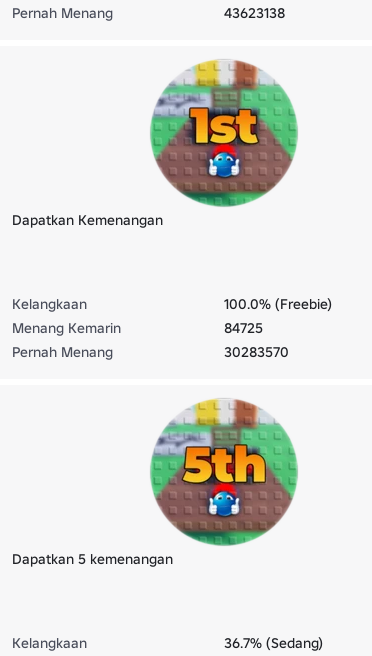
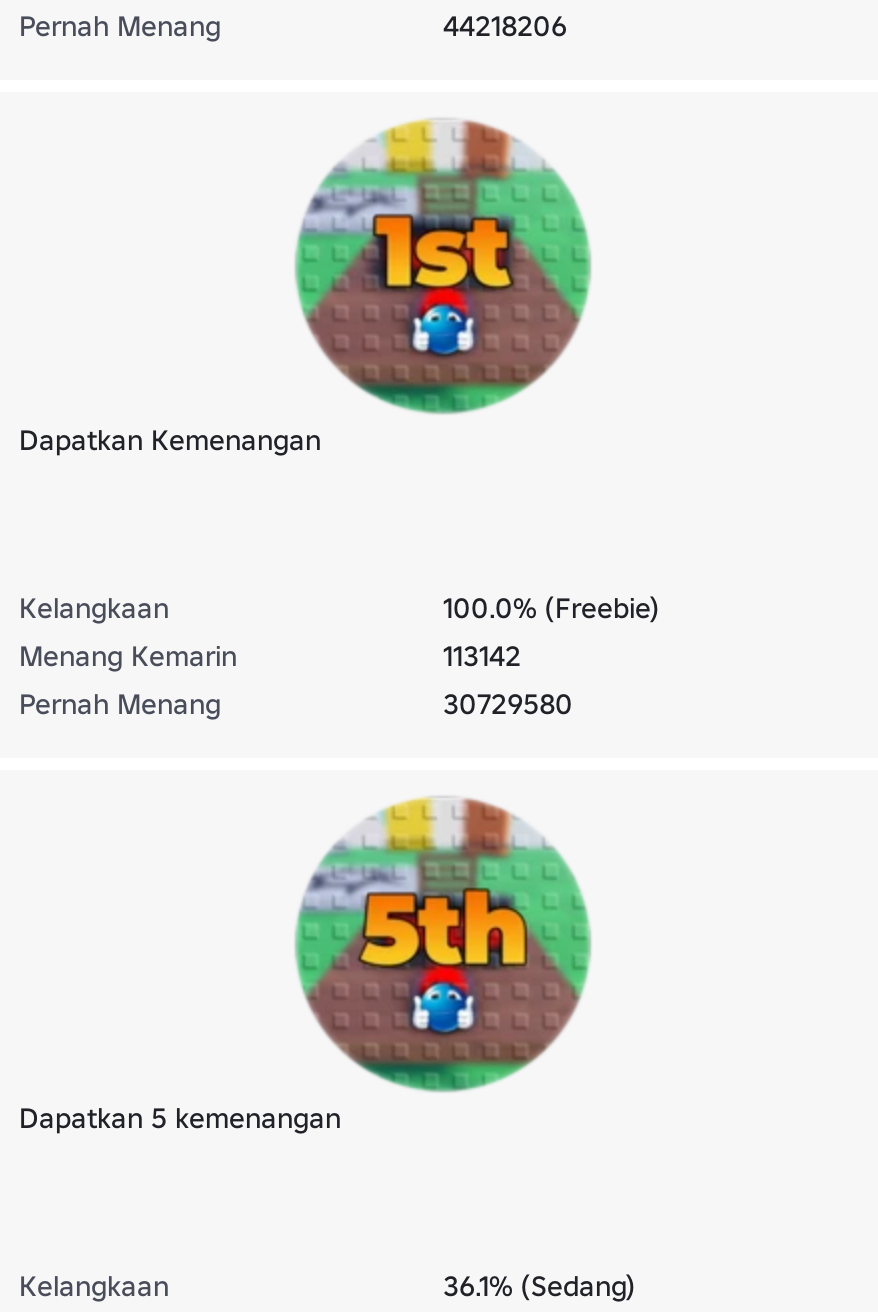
- 43623138
+ 44218206

- 84725
+ 113142

- 30283570
+ 30729580

- 36.7% (Sedang)
+ 36.1% (Sedang)
